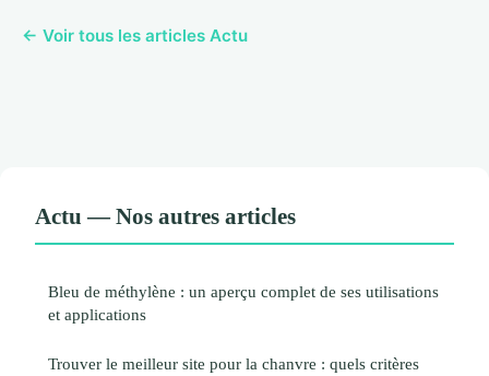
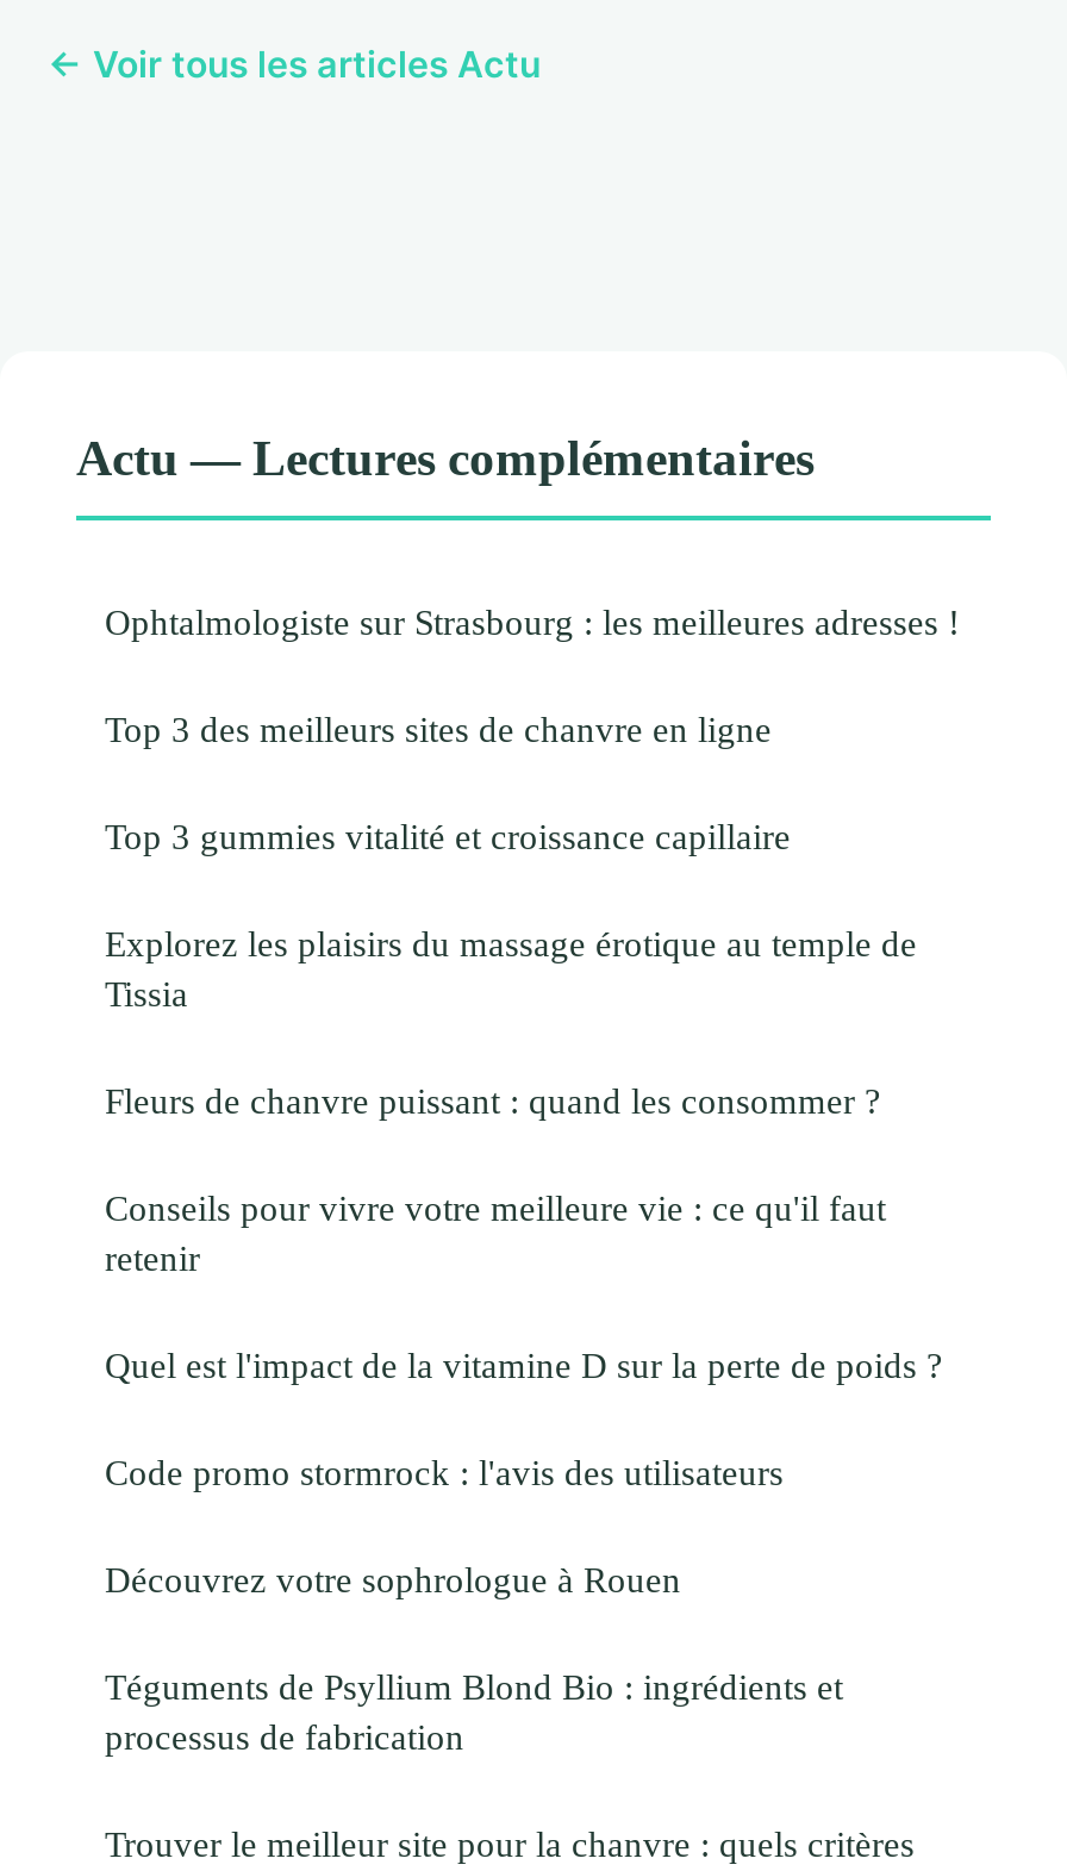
- Actu — Nos autres articles
- Bleu de méthylène : un aperçu complet de ses utilisations
- et applications
+ Actu — Lectures complémentaires
+ Ophtalmologiste sur Strasbourg : les meilleures adresses !
+ Top 3 des meilleurs sites de chanvre en ligne
+ Top 3 gummies vitalité et croissance capillaire
+ Explorez les plaisirs du massage érotique au temple de
+ Tissia
+ Fleurs de chanvre puissant : quand les consommer ?
+ Conseils pour vivre votre meilleure vie : ce qu'il faut
+ retenir
+ Quel est l'impact de la vitamine D sur la perte de poids ?
+ Code promo stormrock : l'avis des utilisateurs
+ Découvrez votre sophrologue à Rouen
+ Téguments de Psyllium Blond Bio : ingrédients et
+ processus de fabrication
